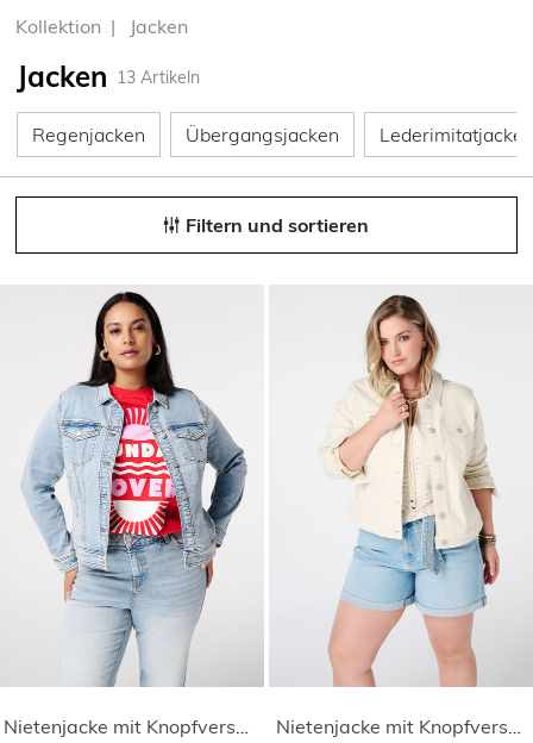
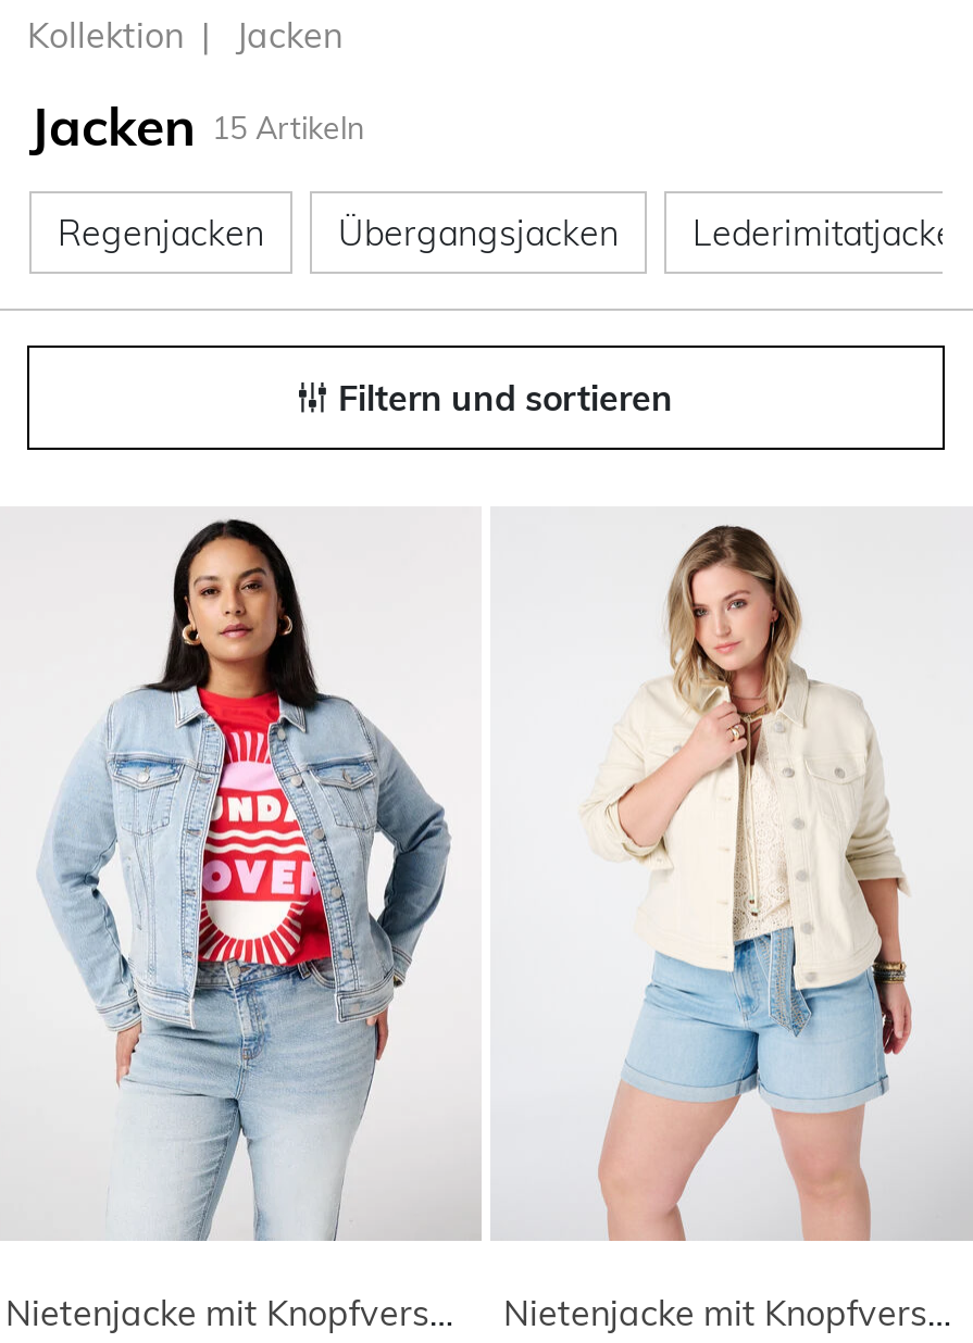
- Jacken 13Artikeln
+ Jacken 15Artikeln
